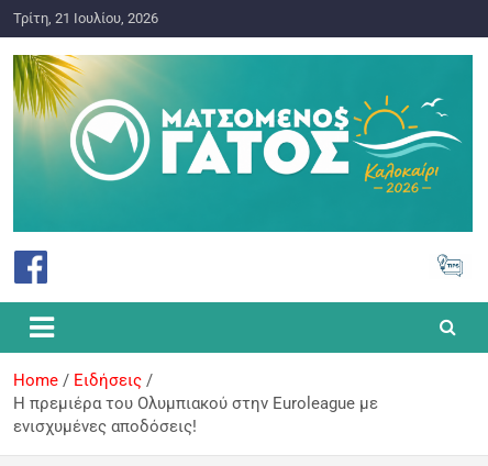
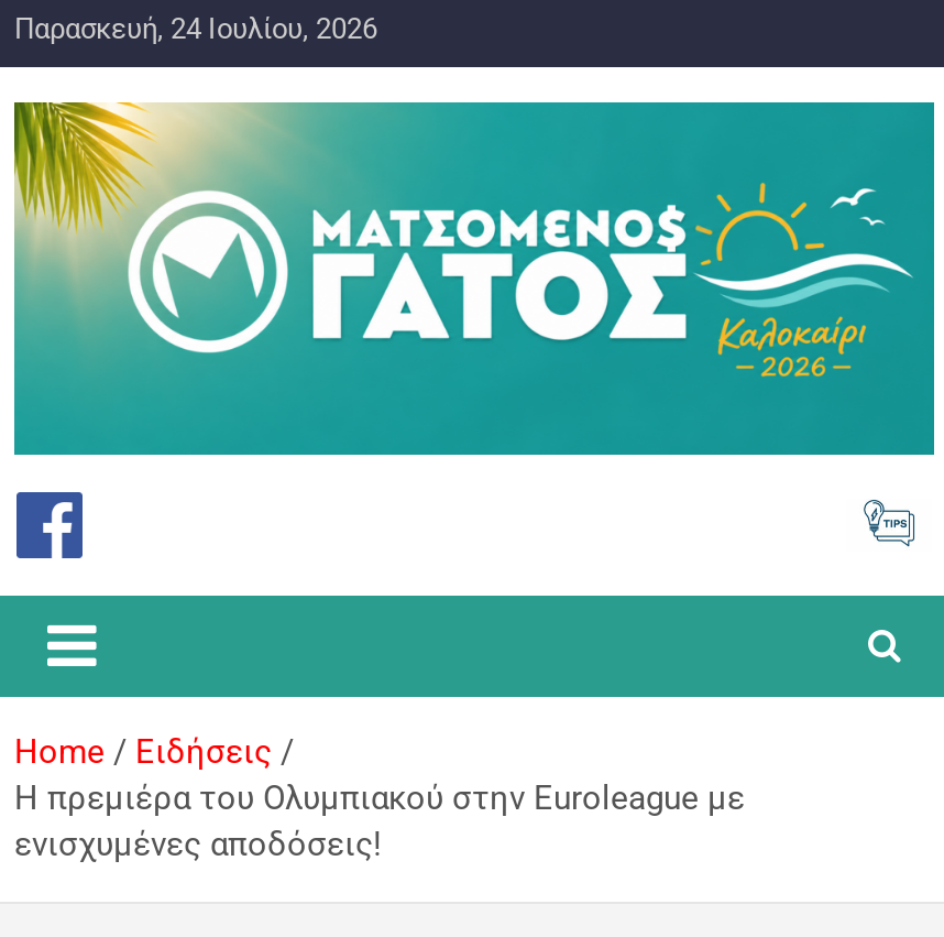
- Τρίτη, 21 Ιουλίου, 2026
+ Παρασκευή, 24 Ιουλίου, 2026
